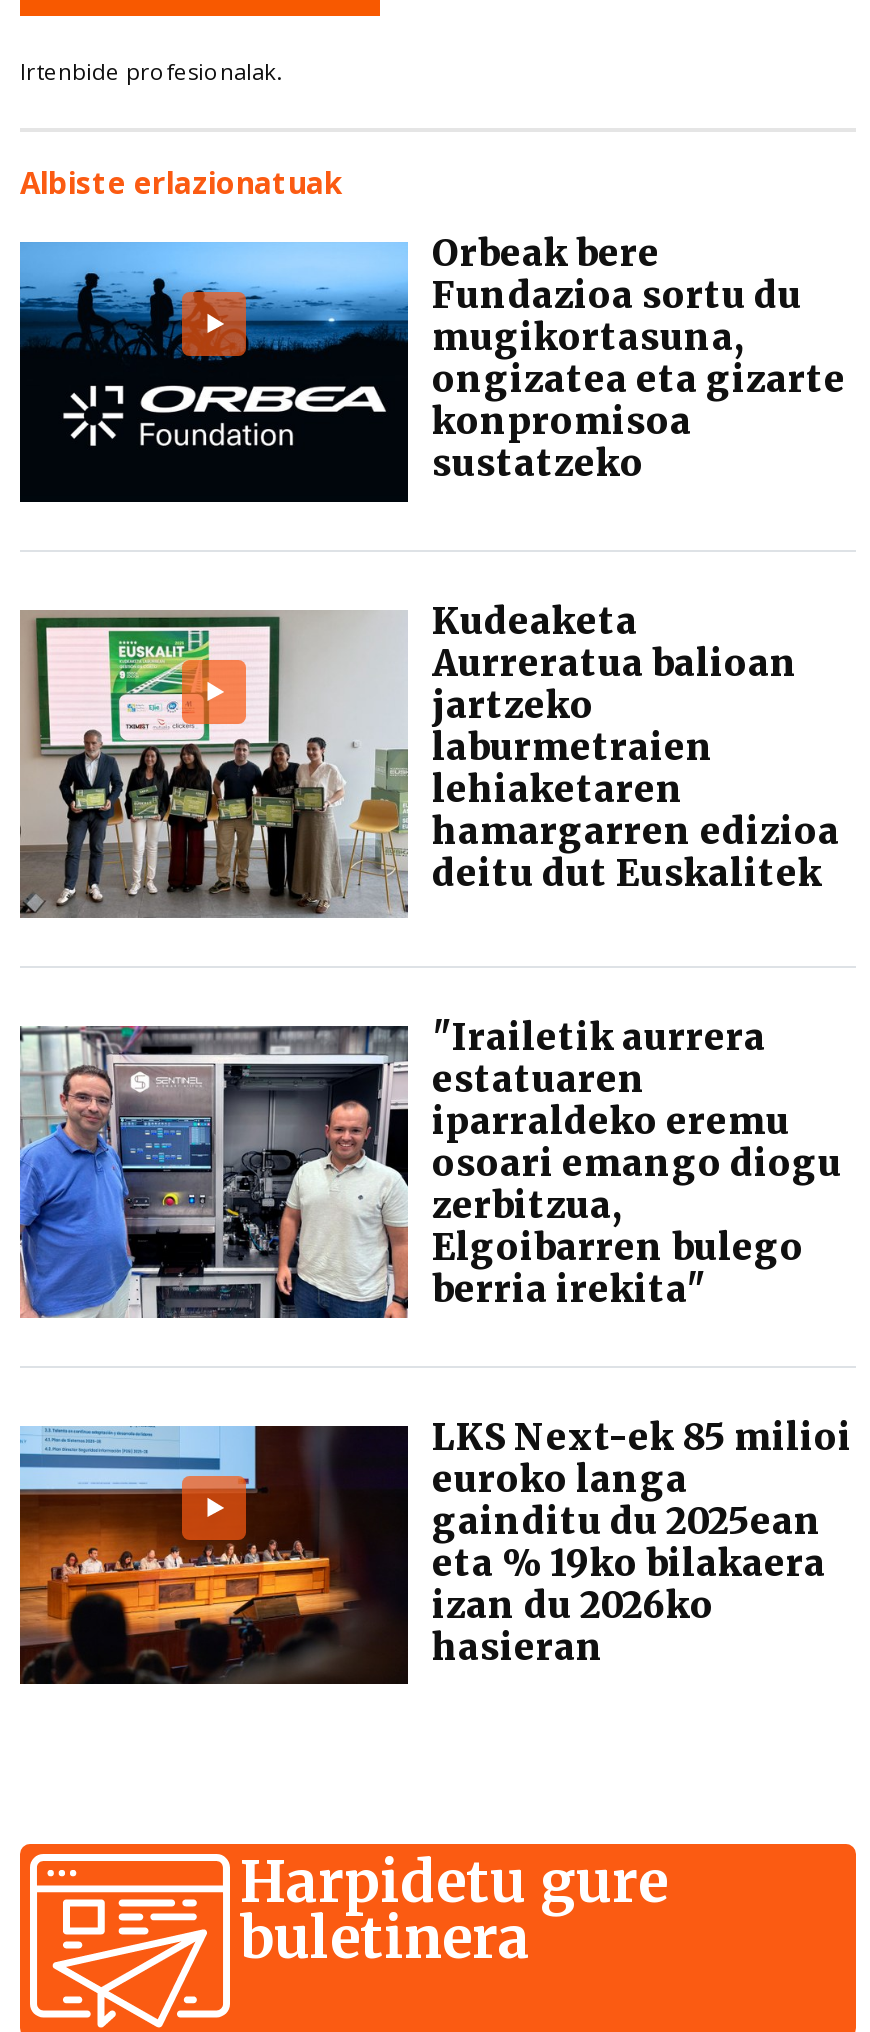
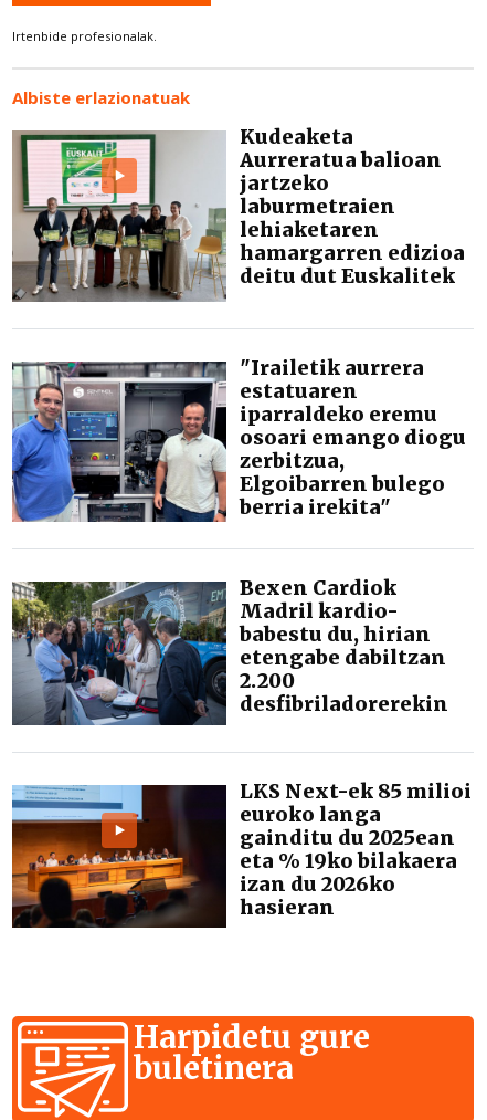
- [image]
- Orbeak bere
- Fundazioa sortu du
- mugikortasuna,
- ongizatea eta gizarte
- konpromisoa
- sustatzeko

moved up: [image] | Kudeaketa | Aurreratua balioan | ... | Elgoibarren bulego | berria irekita"

+ [image]
+ Bexen Cardiok
+ Madril kardio-
+ babestu du, hirian
+ etengabe dabiltzan
+ 2.200
+ desfibriladorerekin
